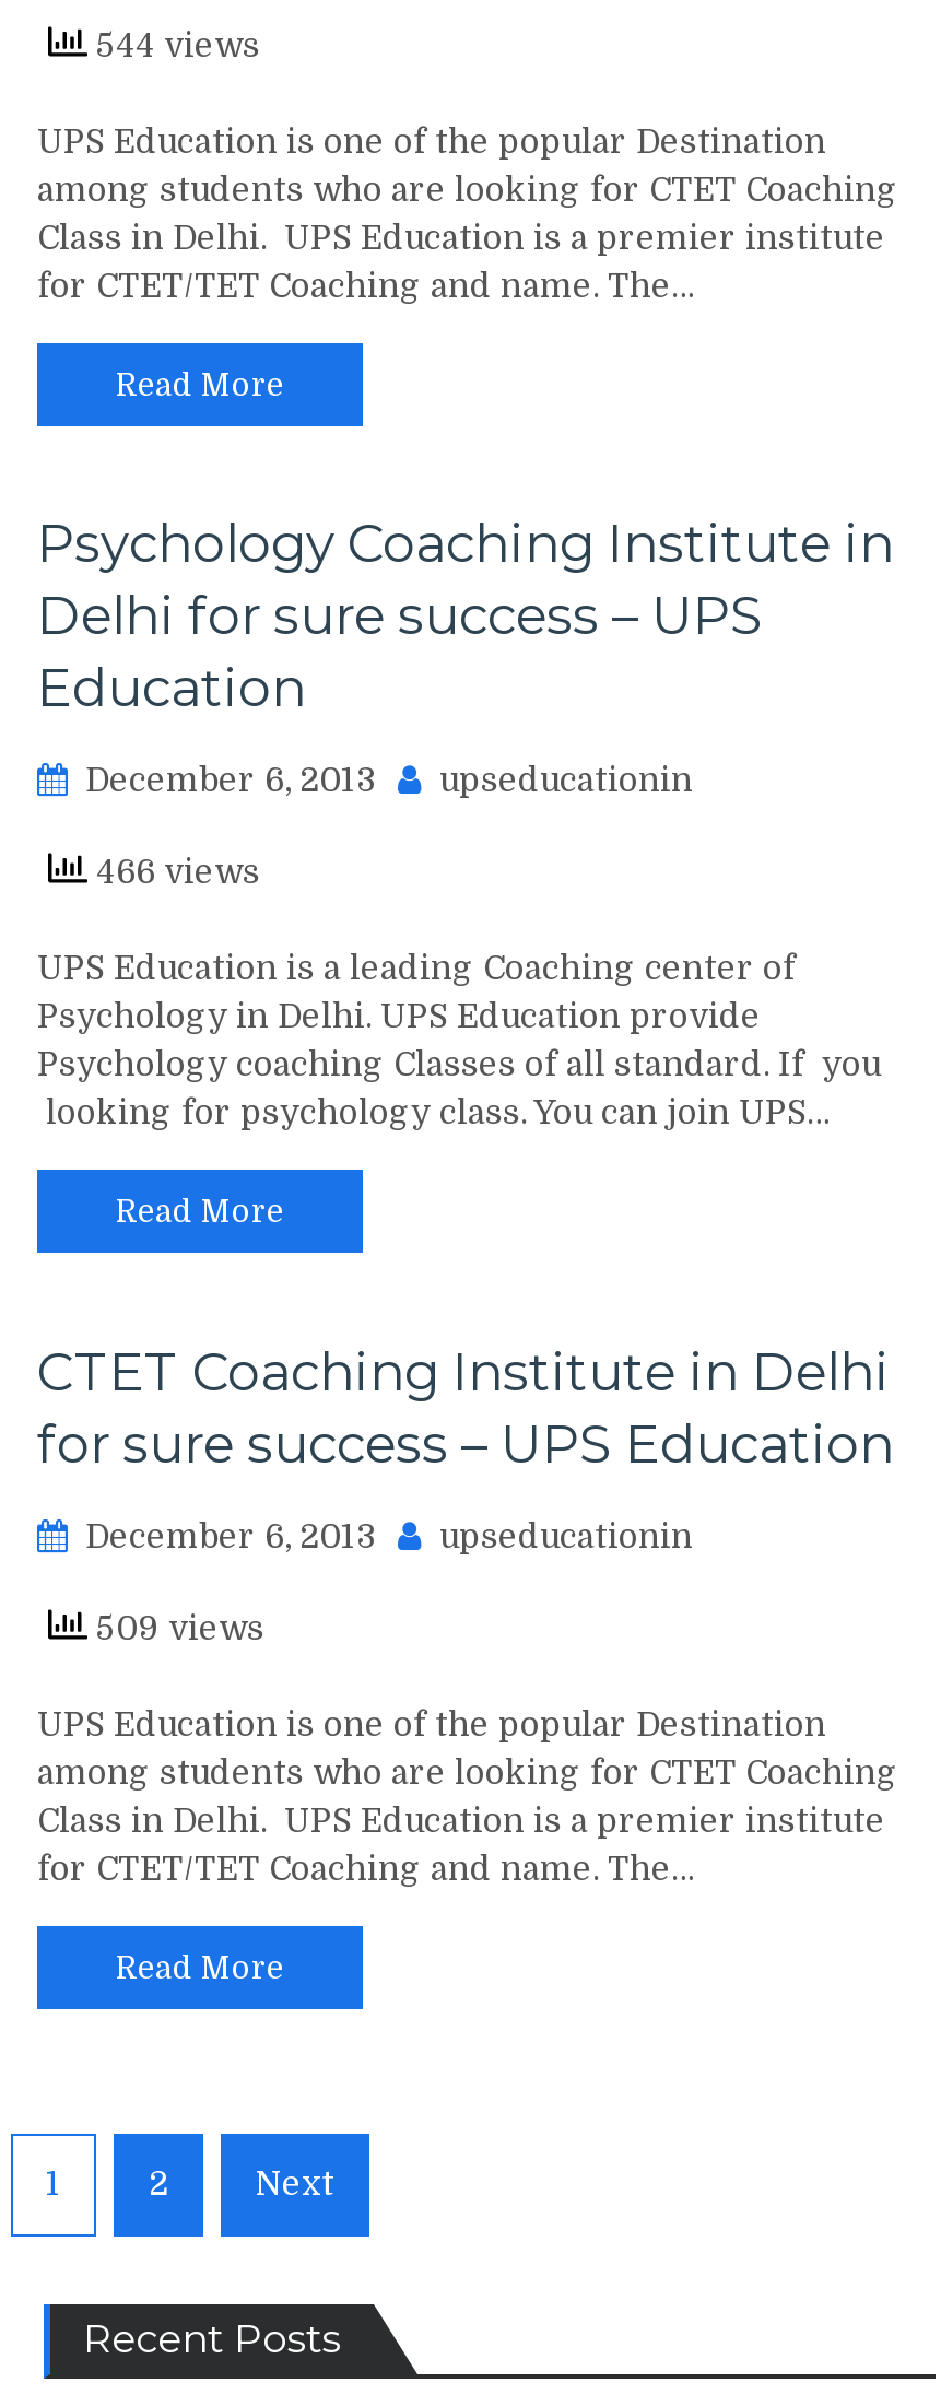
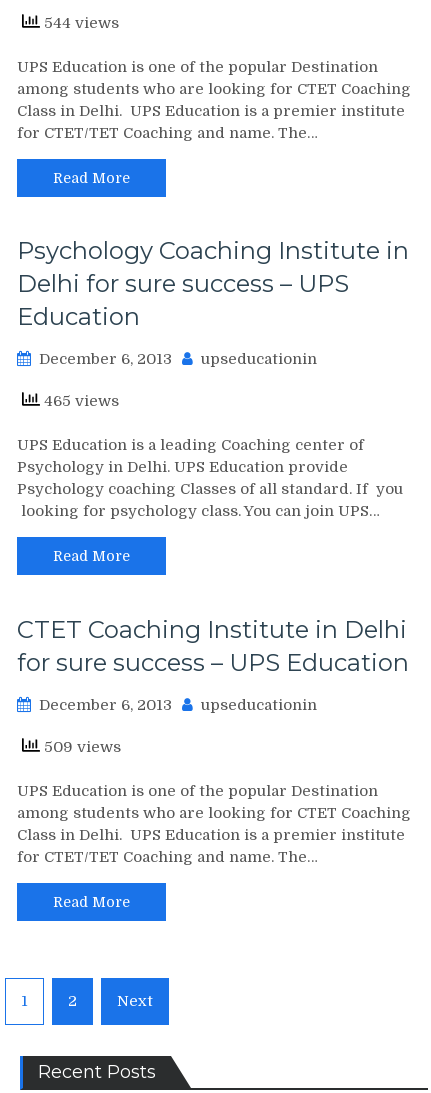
- 466 views
+ 465 views
